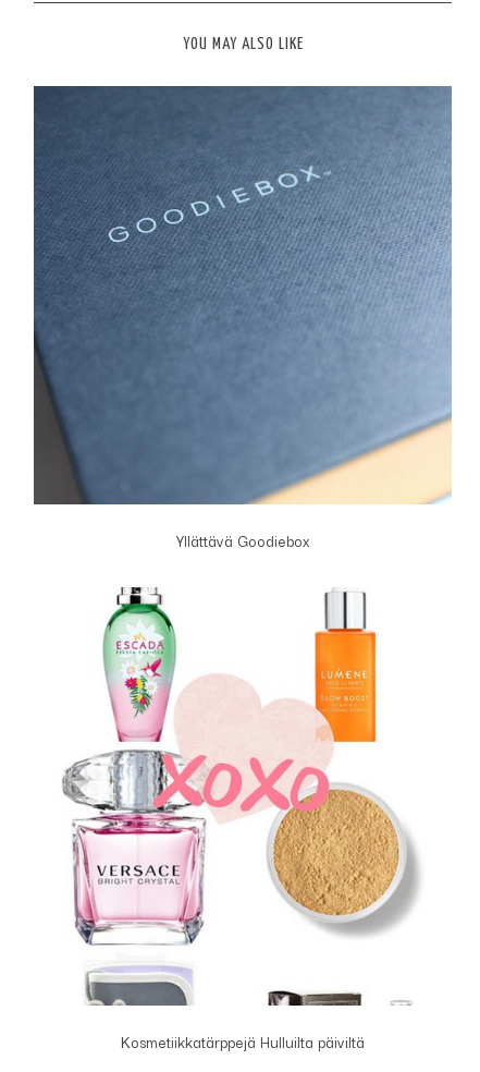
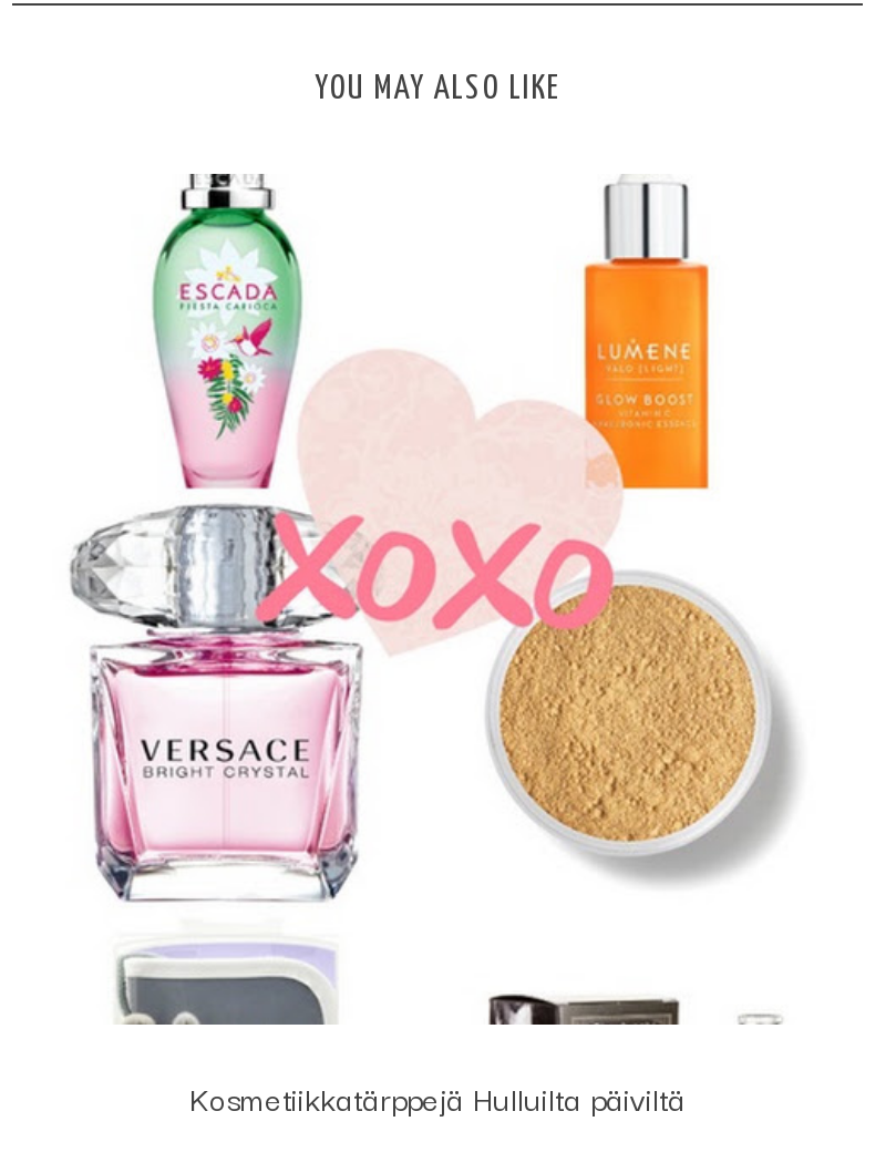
- [image]
- Yllättävä Goodiebox
